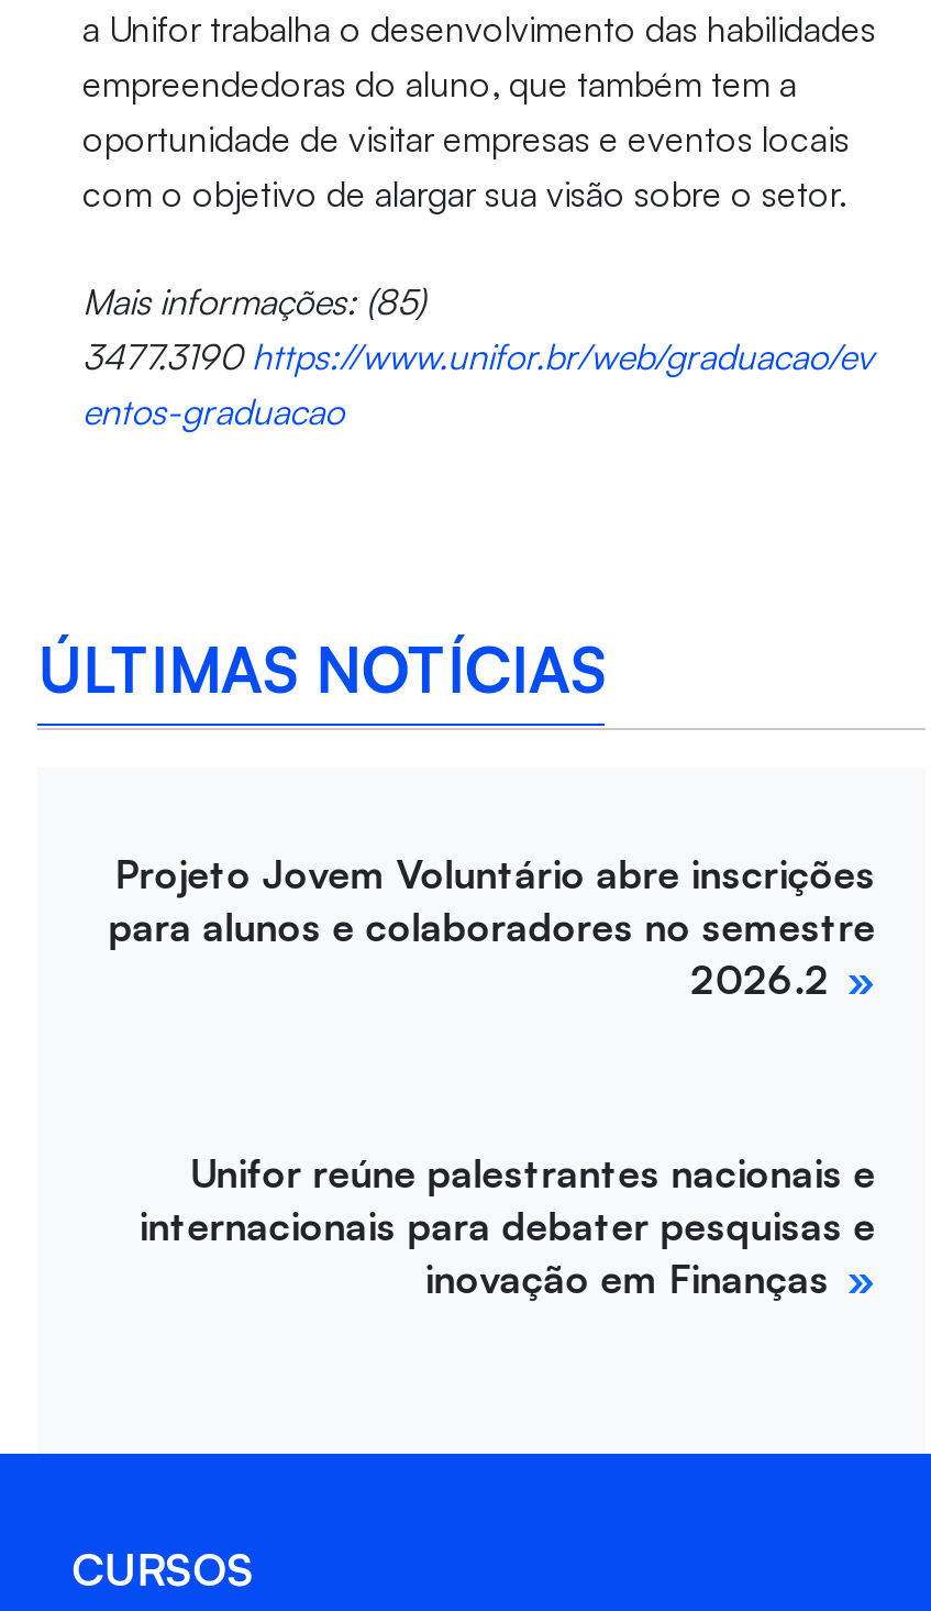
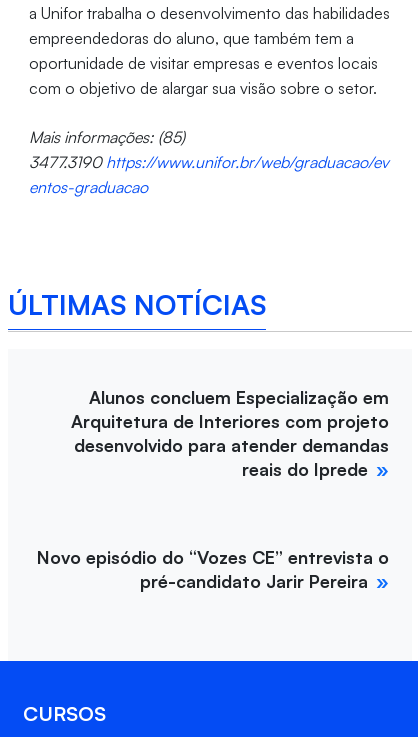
- Projeto Jovem Voluntário abre inscrições
- para alunos e colaboradores no semestre
- 2026.2
+ Alunos concluem Especialização em
+ Arquitetura de Interiores com projeto
+ desenvolvido para atender demandas
+ reais do Iprede

- Unifor reúne palestrantes nacionais e
- internacionais para debater pesquisas e
- inovação em Finanças
+ Novo episódio do “Vozes CE” entrevista o
+ pré-candidato Jarir Pereira
